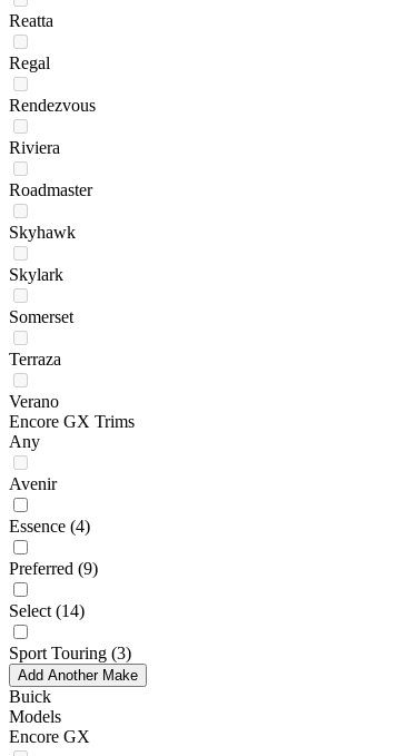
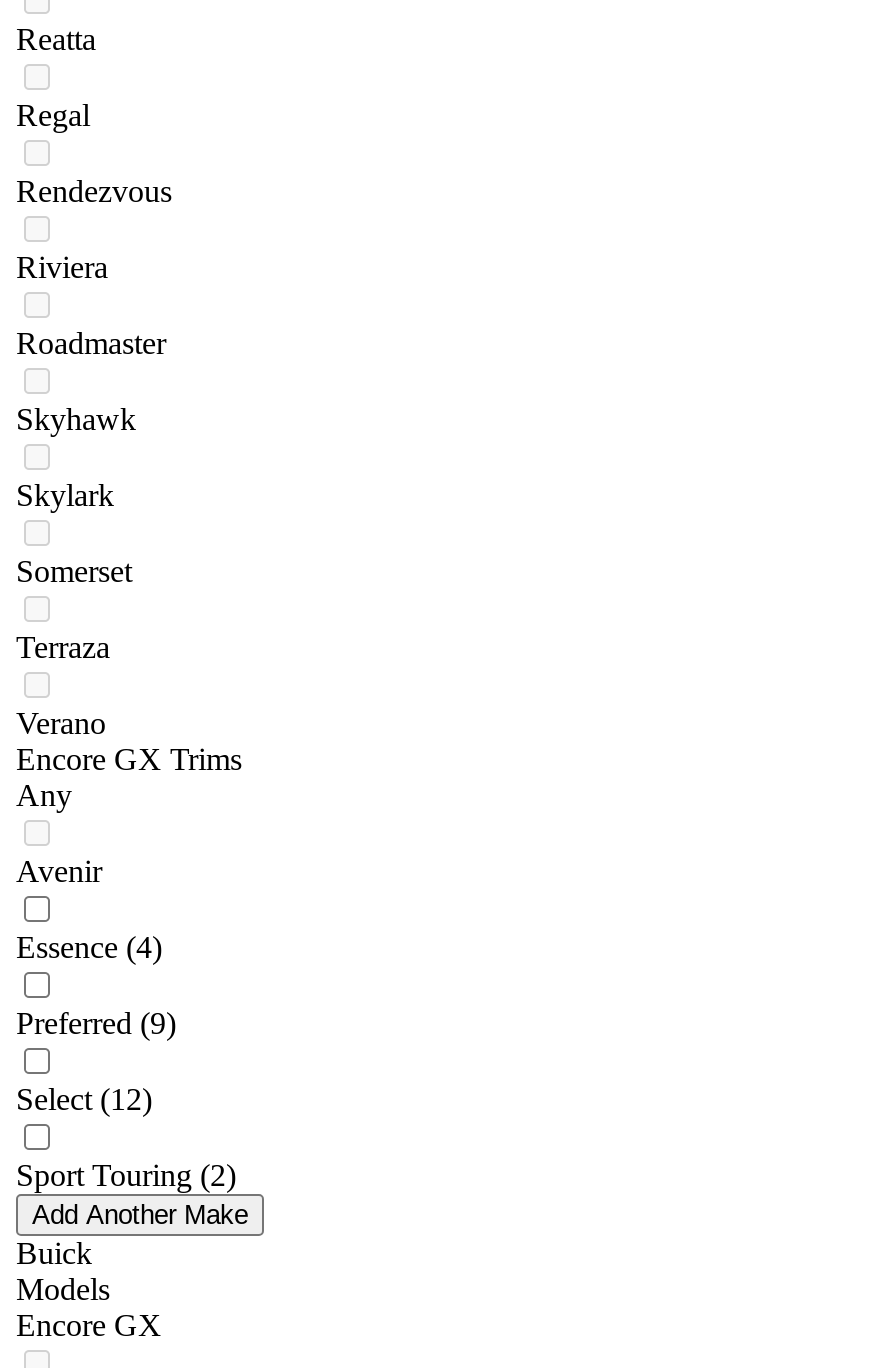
- Select (14)
+ Select (12)

- Sport Touring (3)
+ Sport Touring (2)
